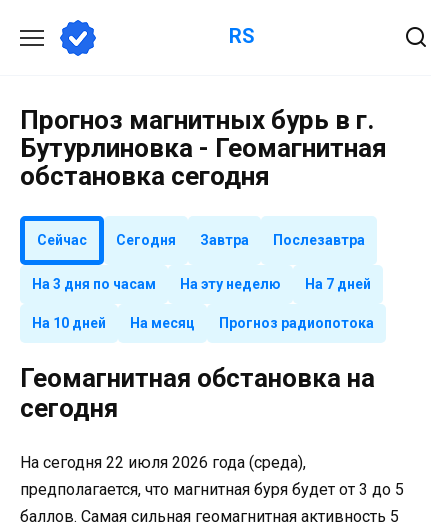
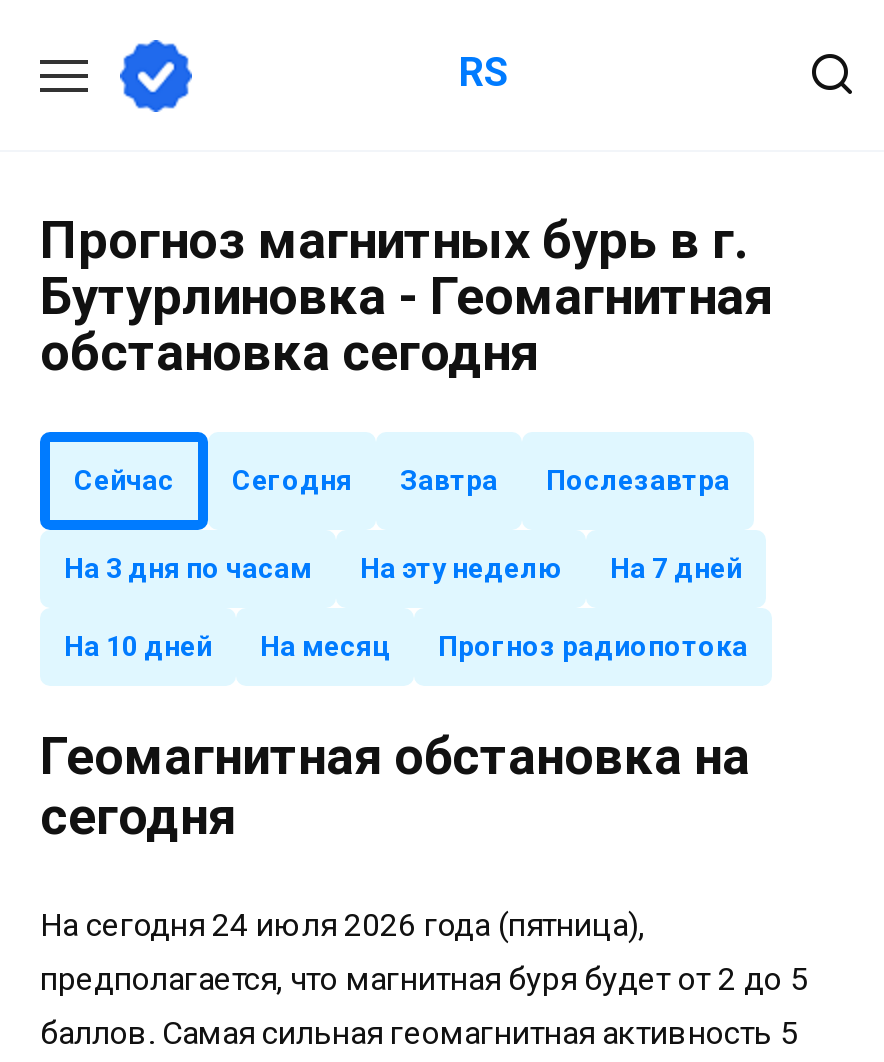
- На сегодня 22 июля 2026 года (среда),
+ На сегодня 24 июля 2026 года (пятница),

- предполагается, что магнитная буря будет от 3 до 5
+ предполагается, что магнитная буря будет от 2 до 5
